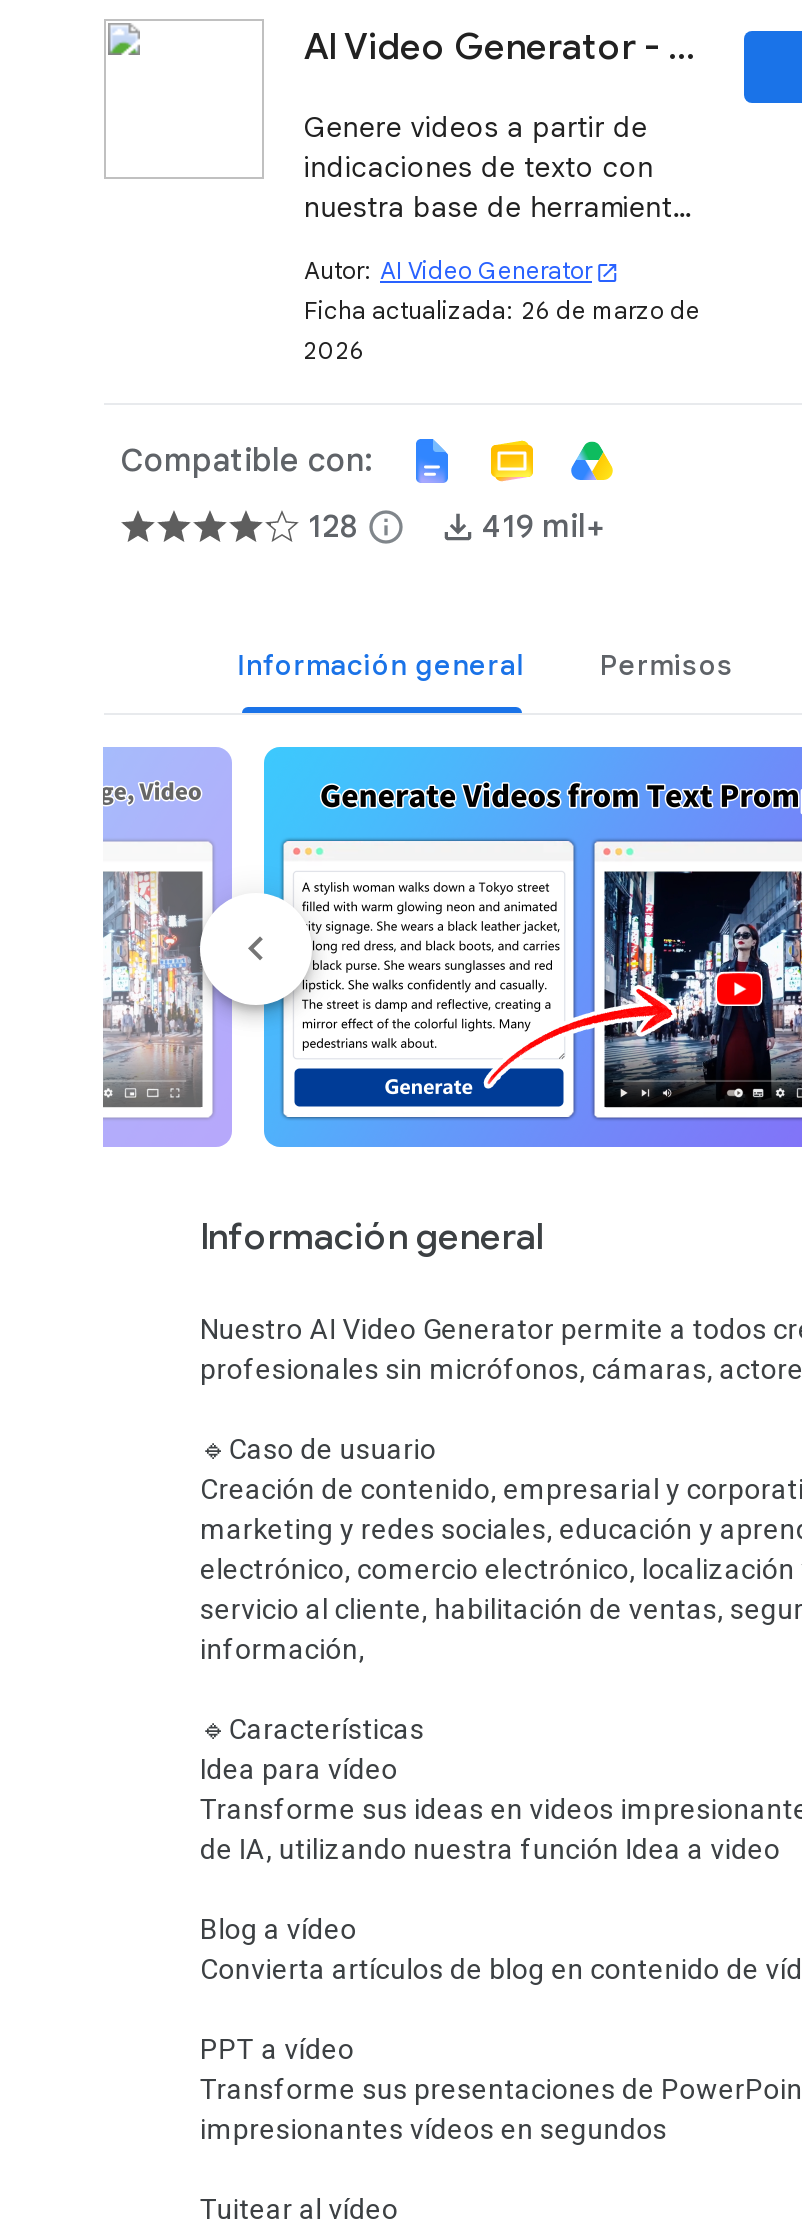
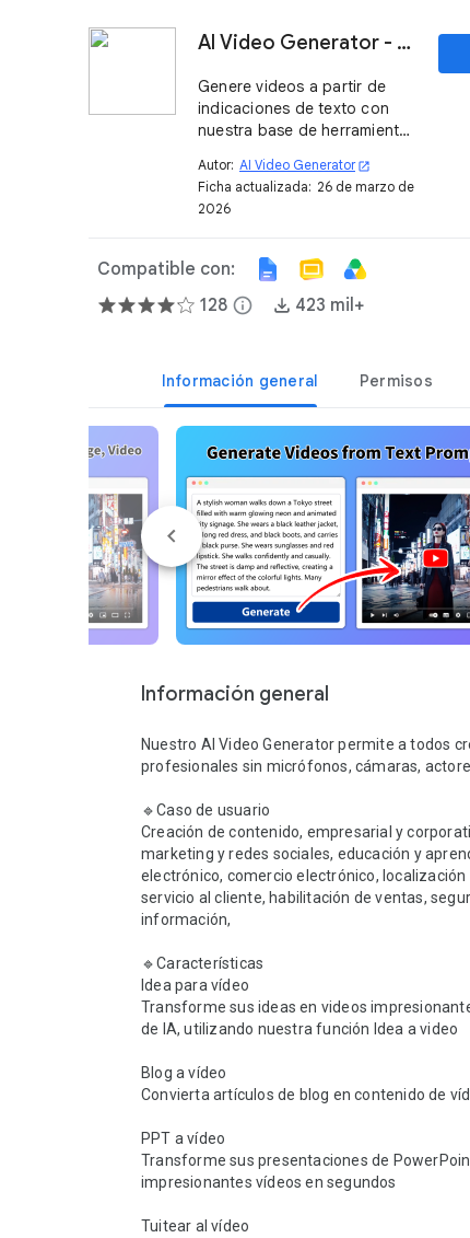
- 419 mil+
+ 423 mil+
